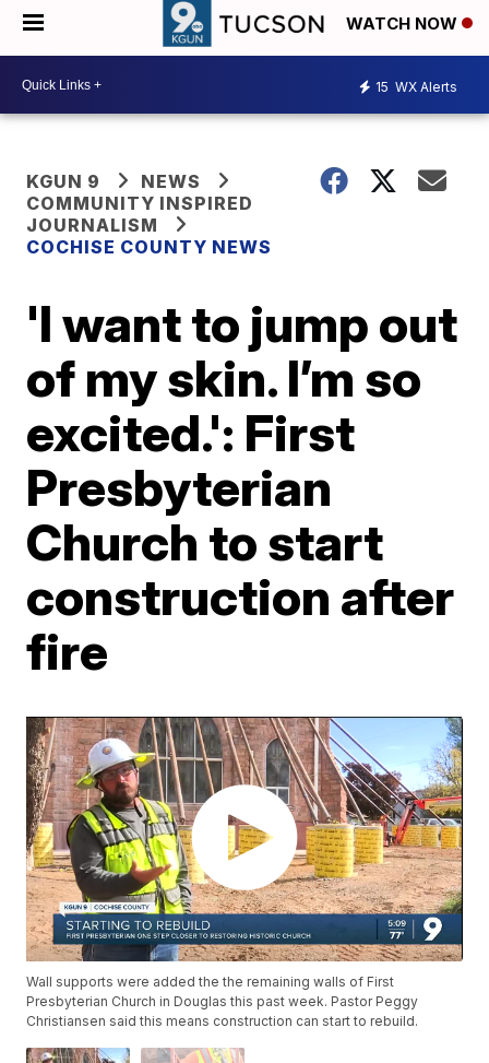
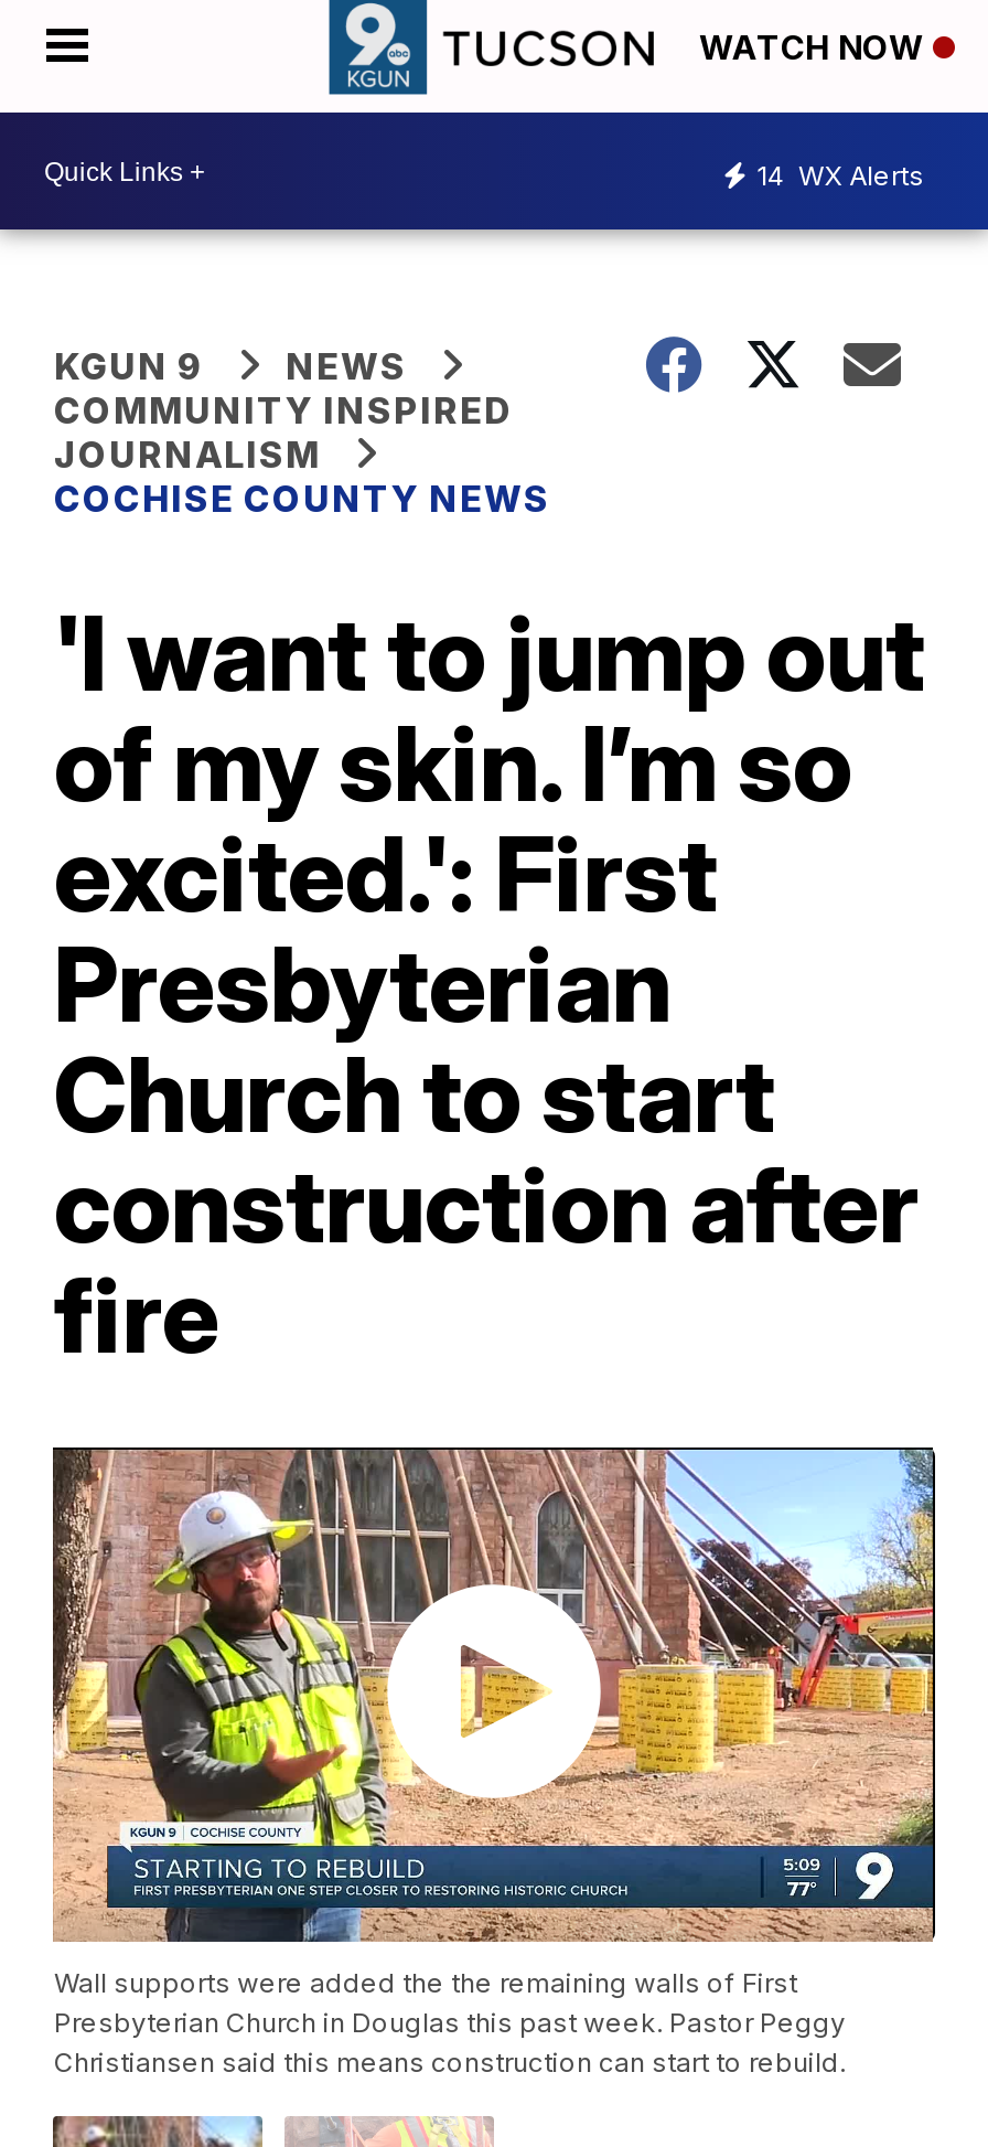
- 15 WX Alerts
+ 14 WX Alerts
